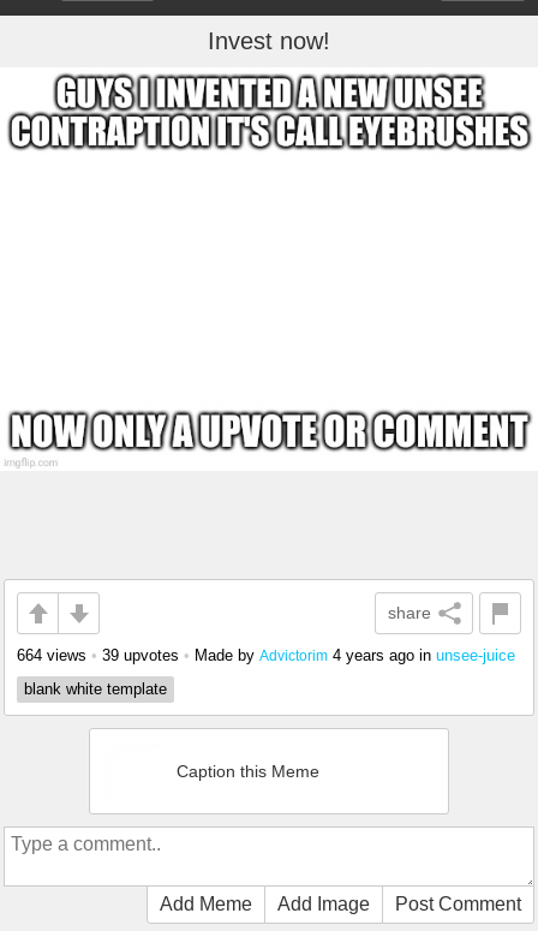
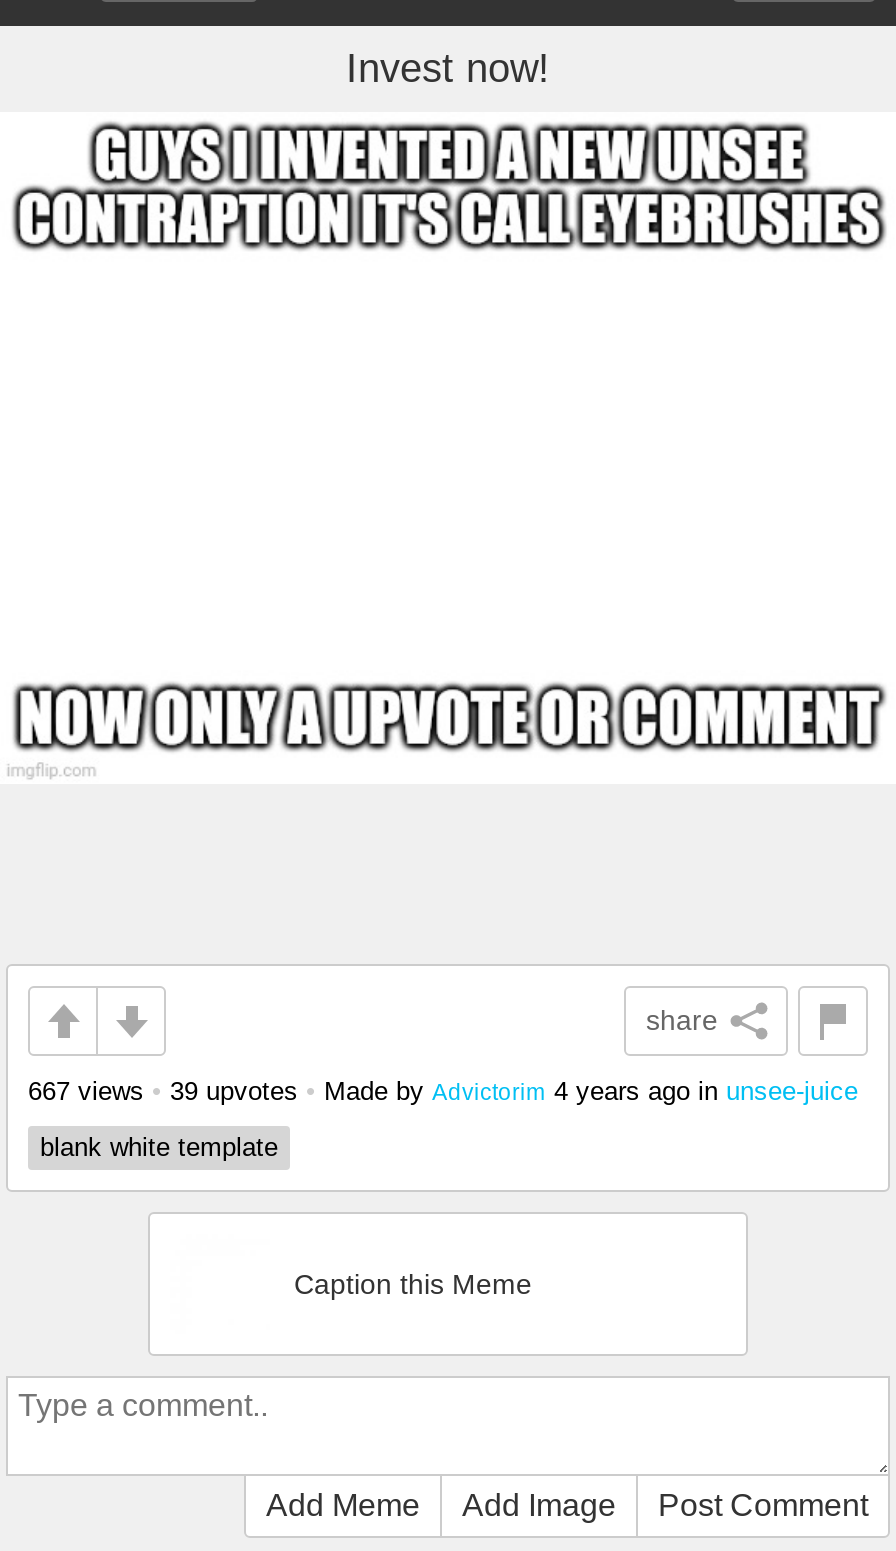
- 664 views • 39 upvotes • Made by Advictorim 4 years ago in unsee-juice
+ 667 views • 39 upvotes • Made by Advictorim 4 years ago in unsee-juice
